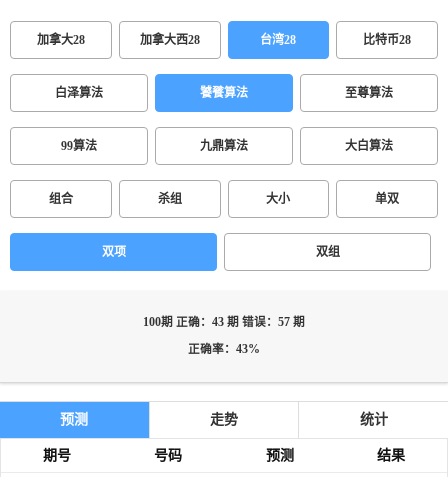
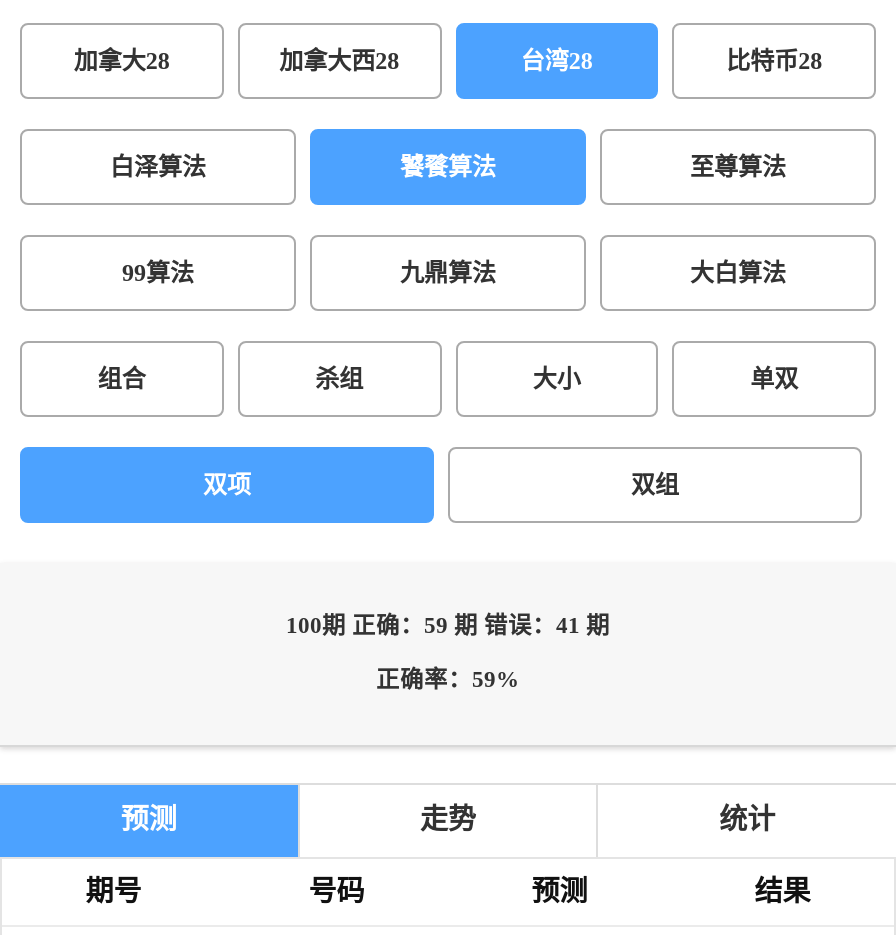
- 100期 正确：43 期 错误：57 期
+ 100期 正确：59 期 错误：41 期

- 正确率：43%
+ 正确率：59%
